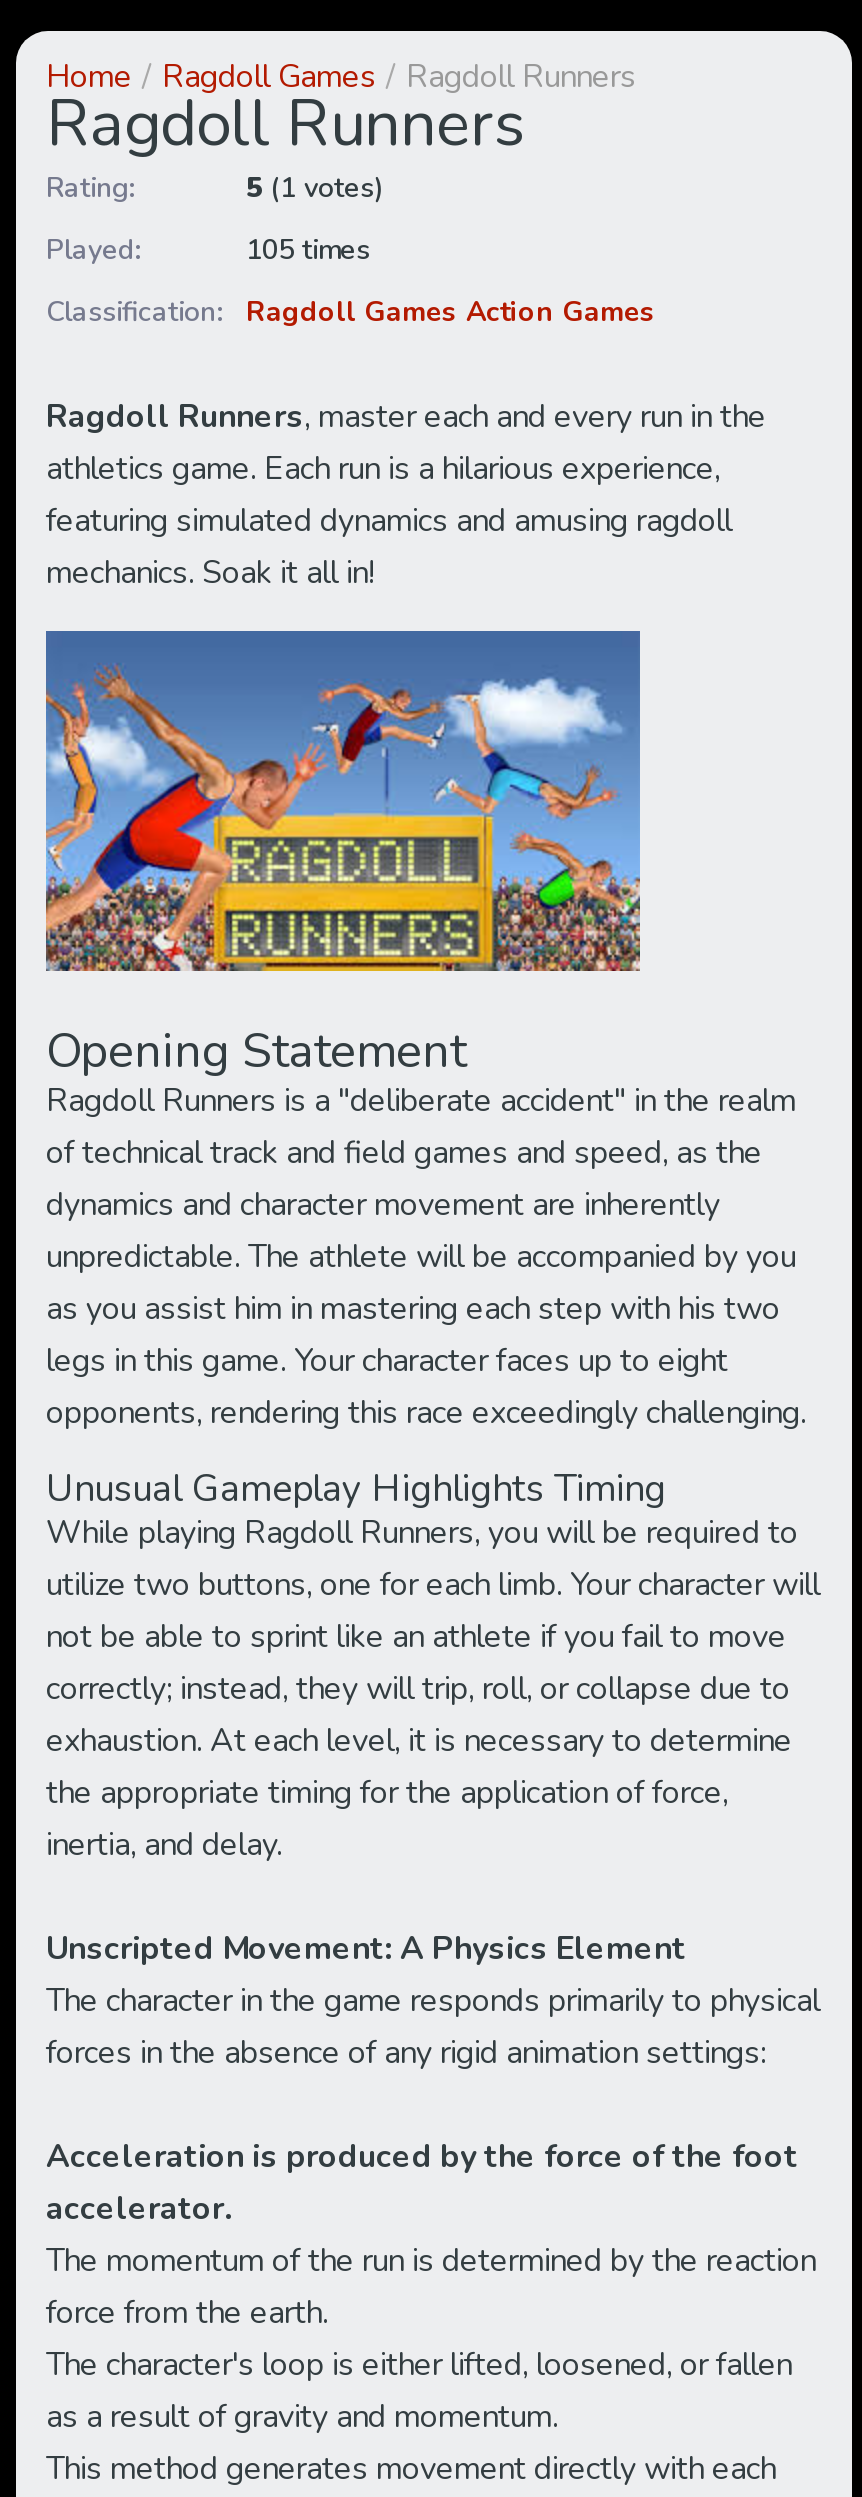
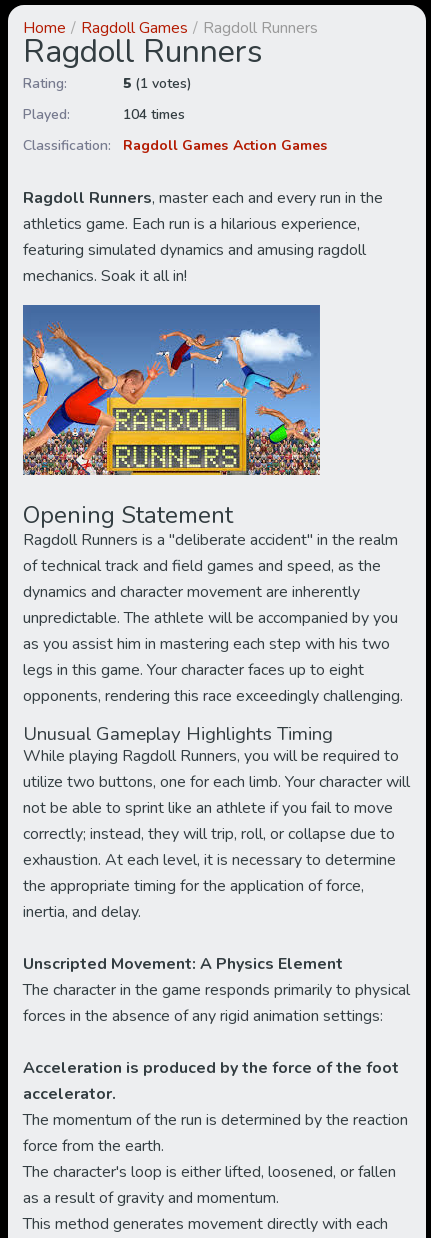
- 105 times
+ 104 times
